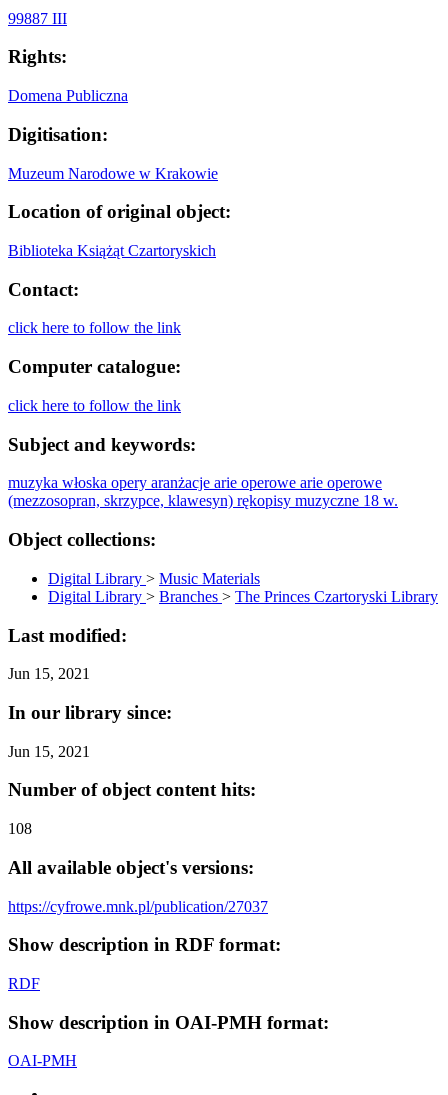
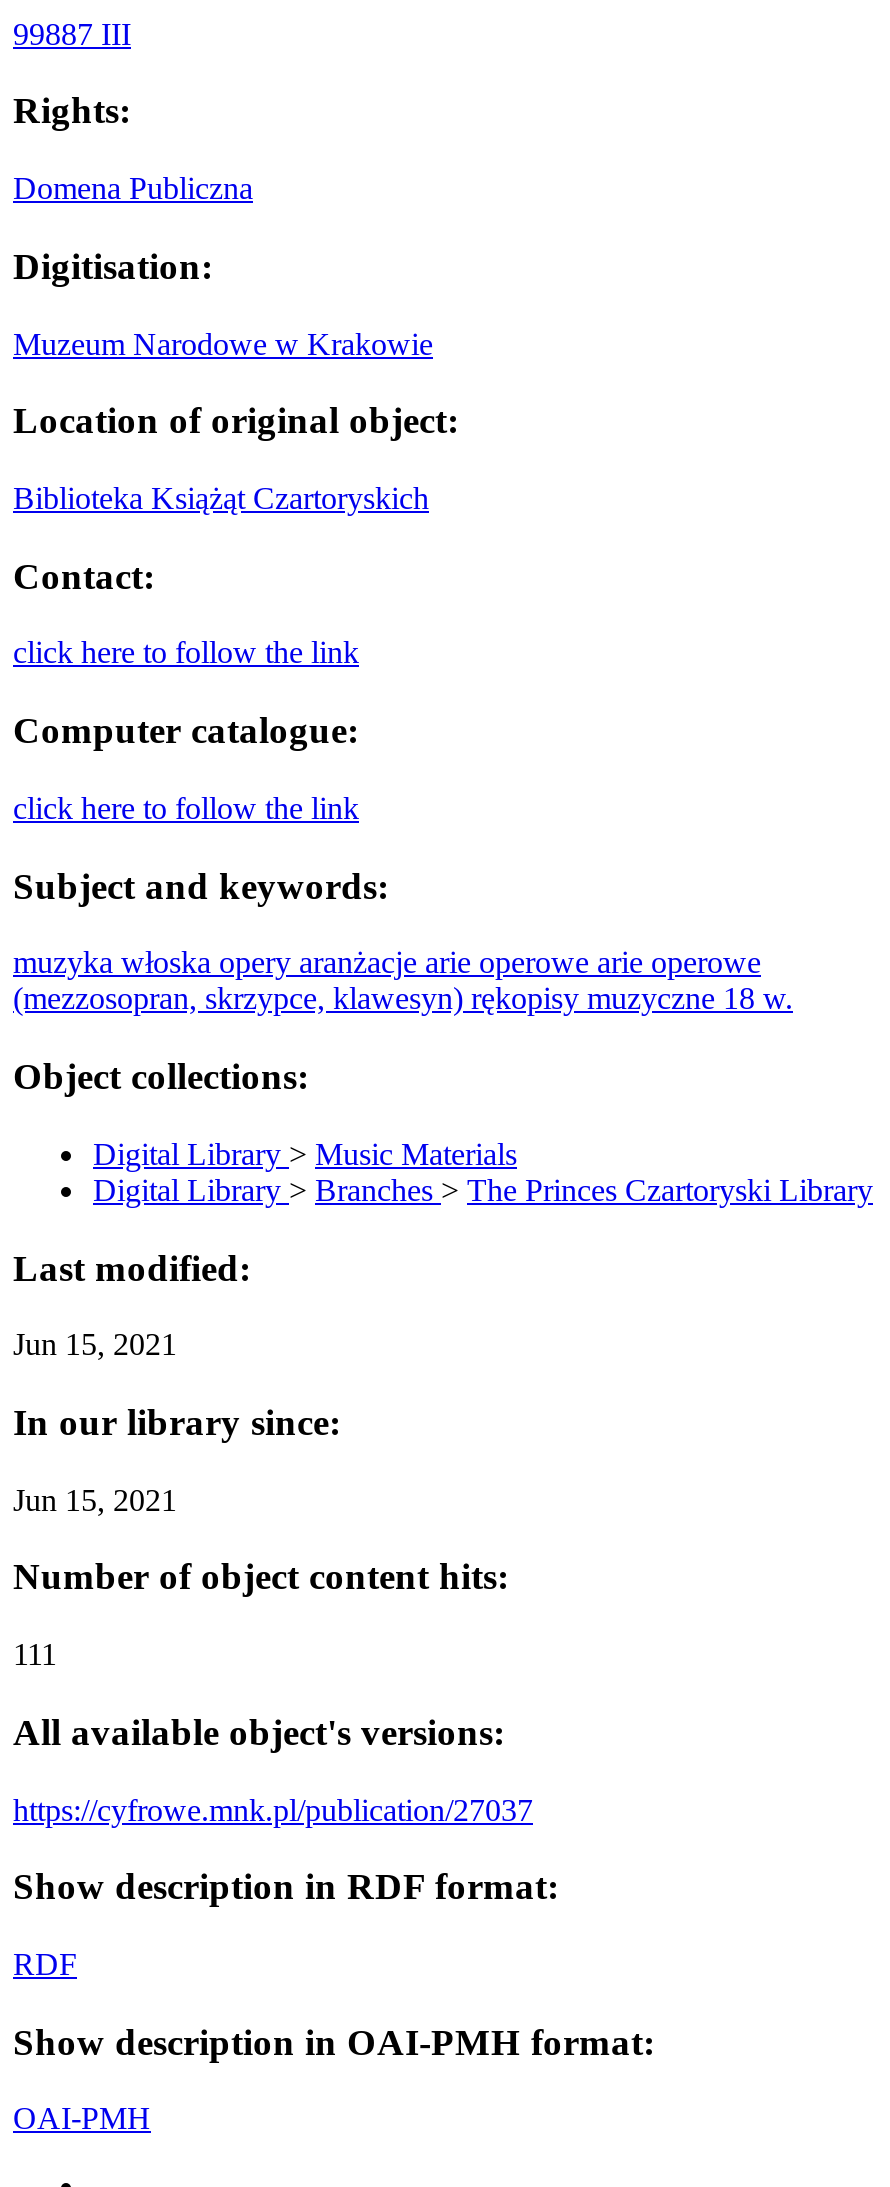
- 108
+ 111
